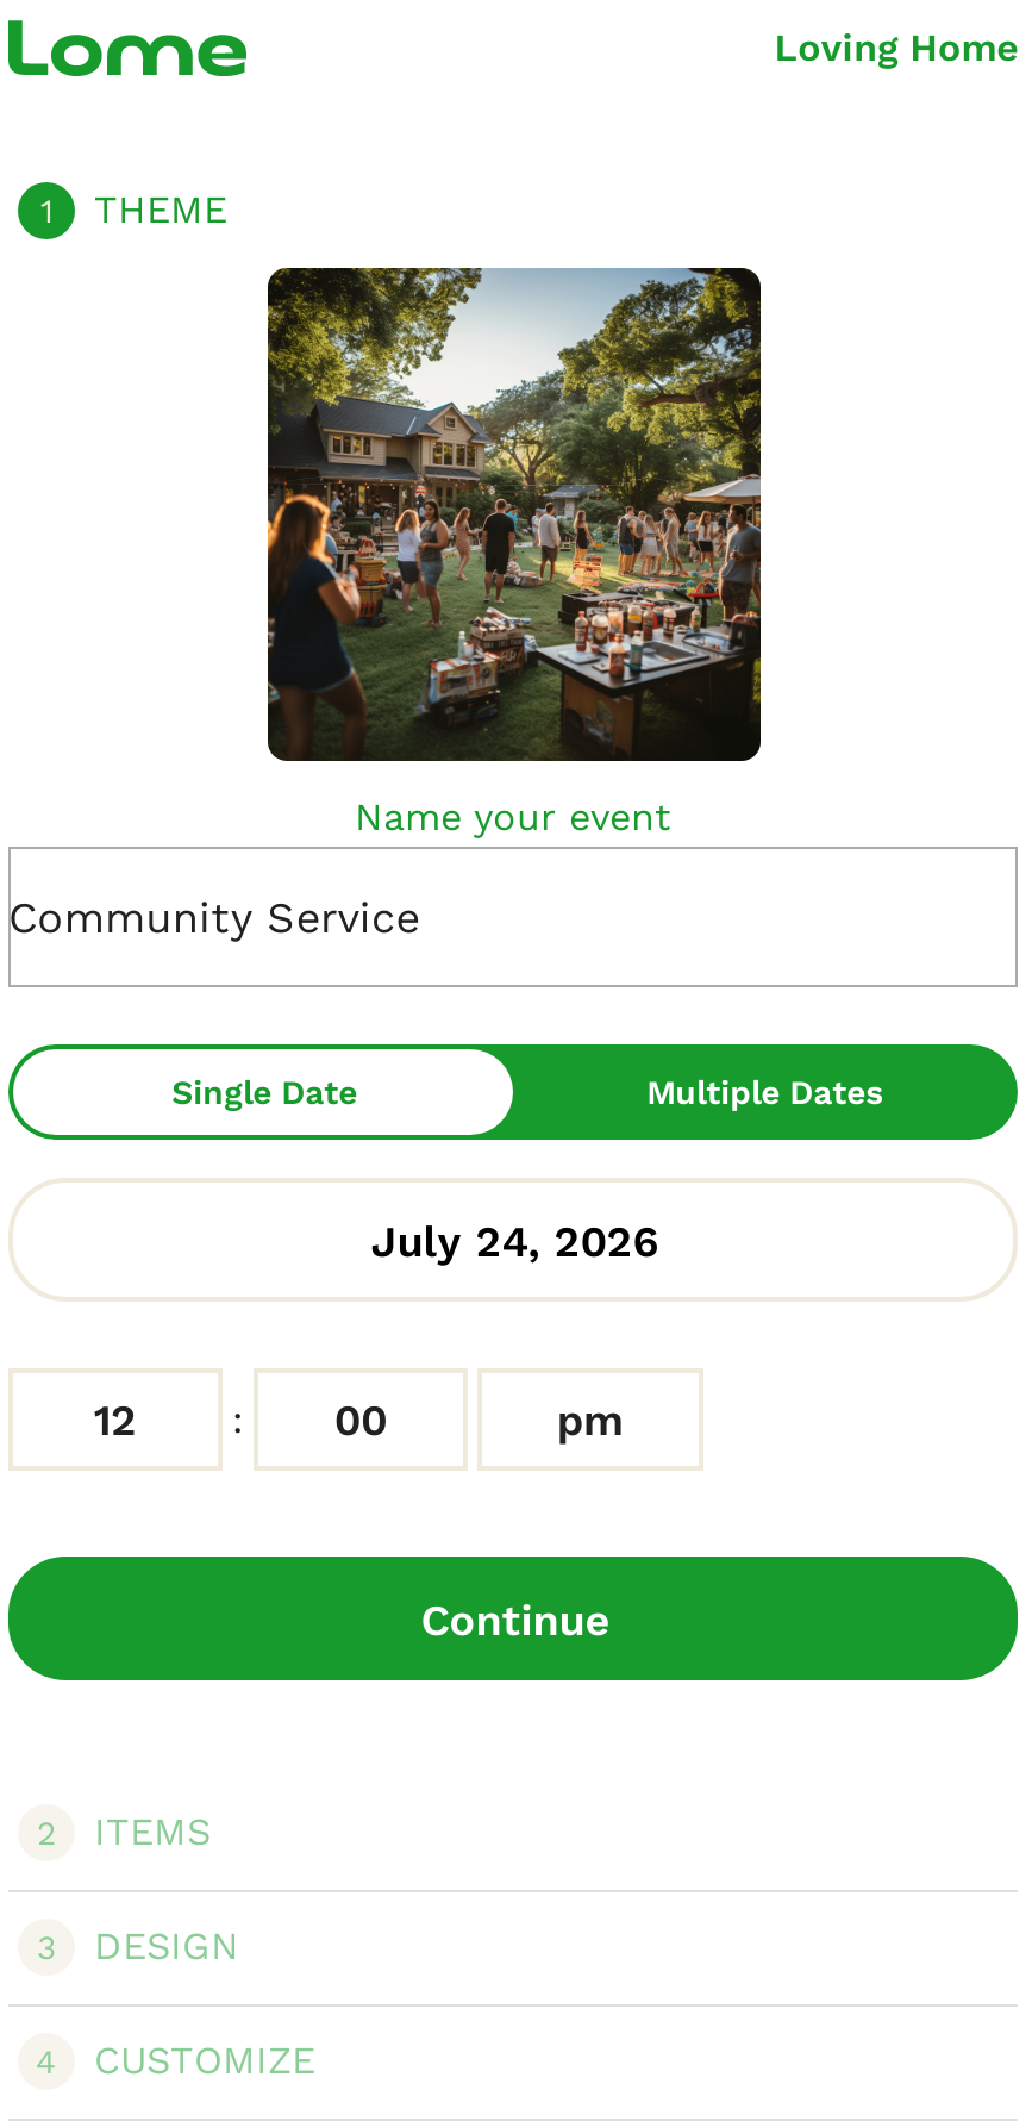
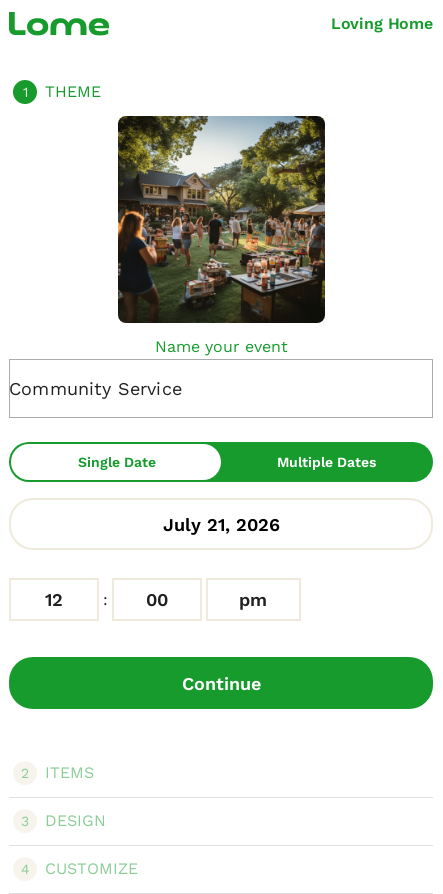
- July 24, 2026
+ July 21, 2026
